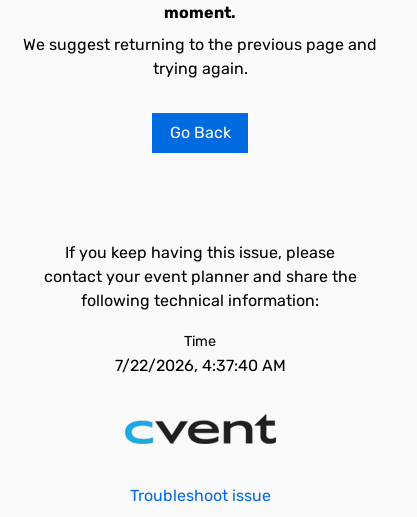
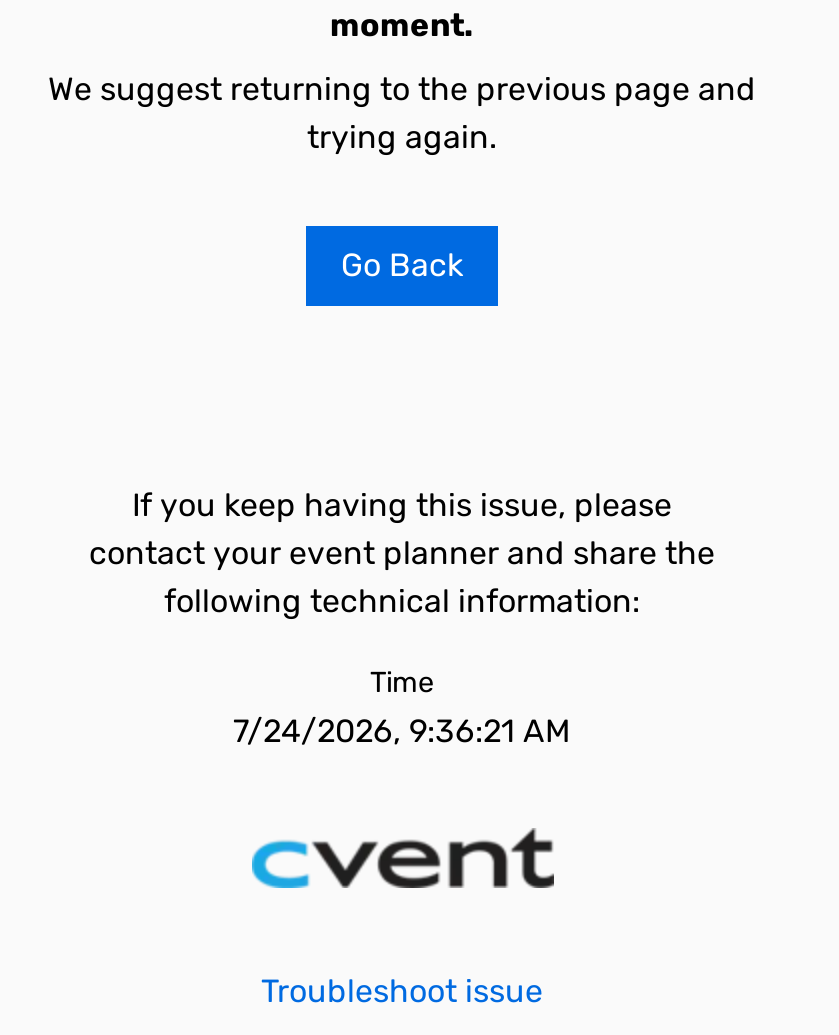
- 7/22/2026, 4:37:40 AM
+ 7/24/2026, 9:36:21 AM
